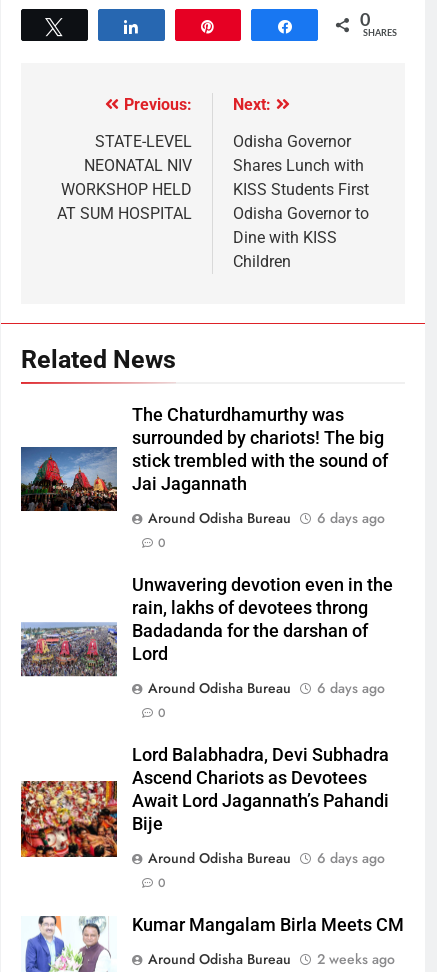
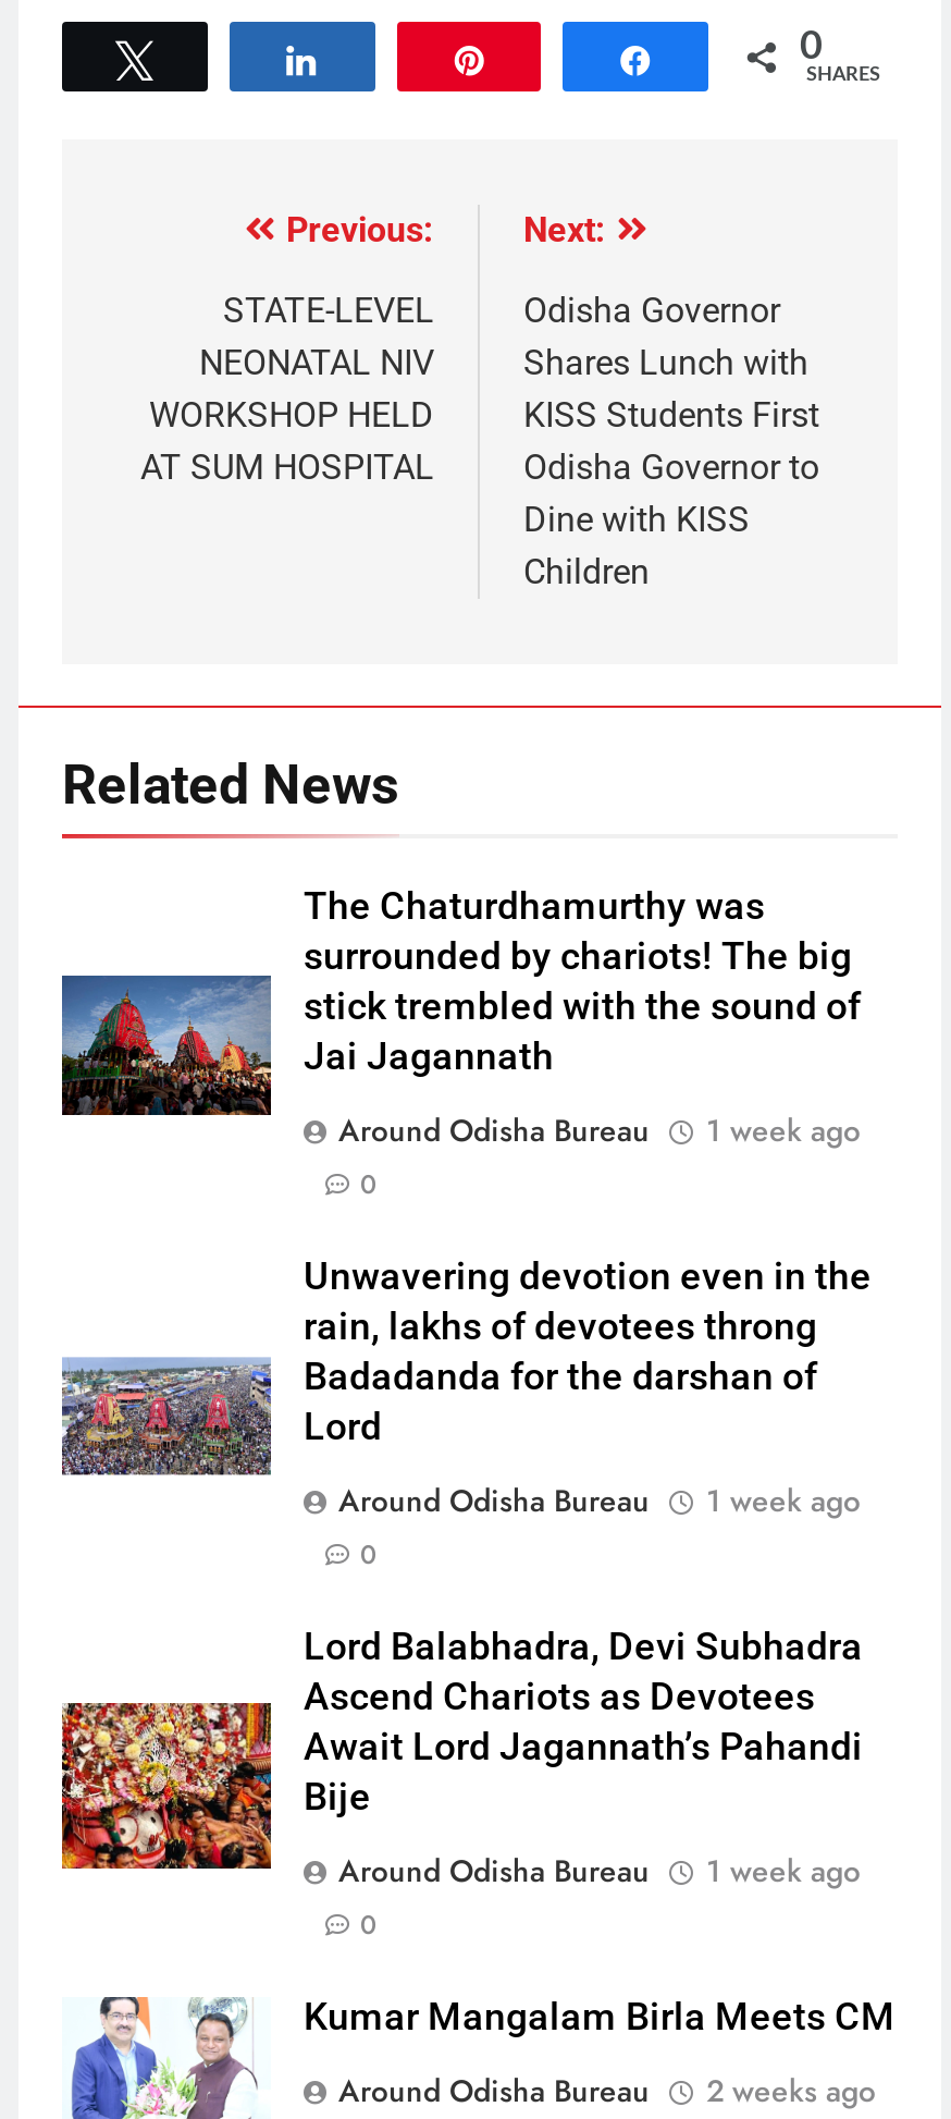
- Around Odisha Bureau 6 days ago
+ Around Odisha Bureau 1 week ago

- Around Odisha Bureau 6 days ago
+ Around Odisha Bureau 1 week ago

- Around Odisha Bureau 6 days ago
+ Around Odisha Bureau 1 week ago
